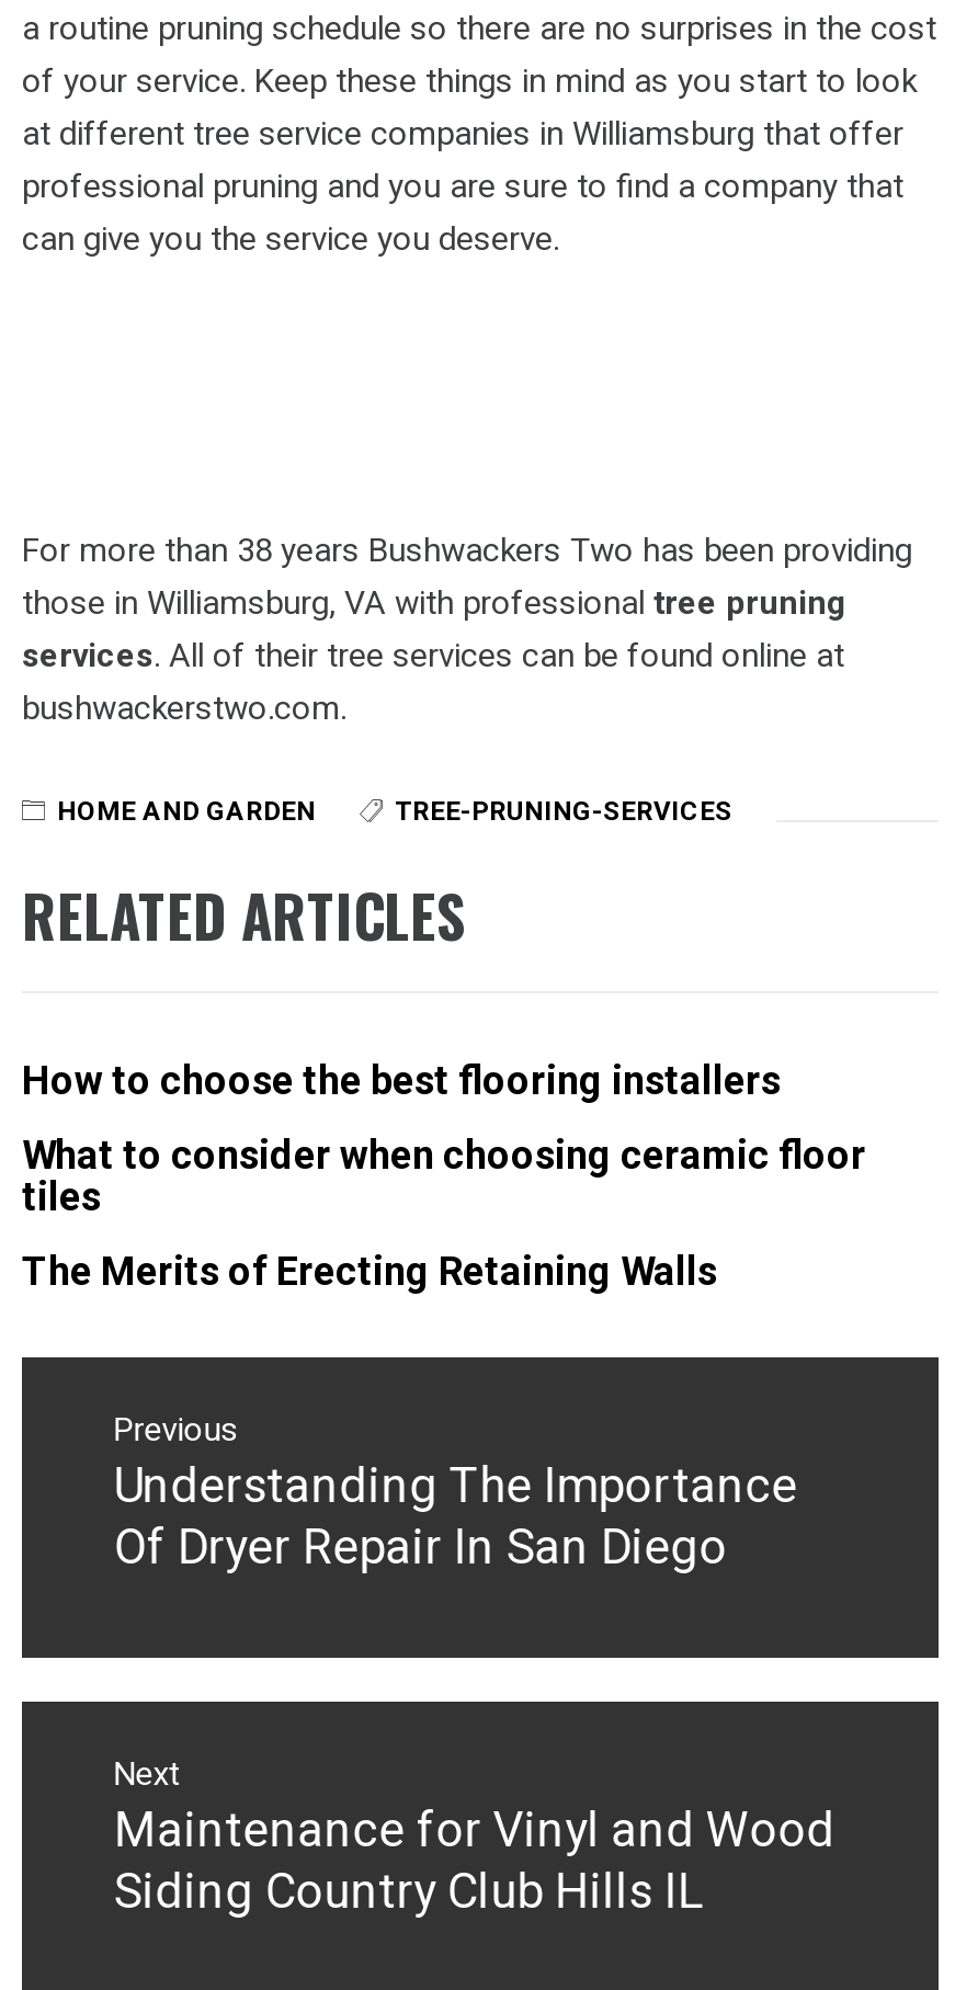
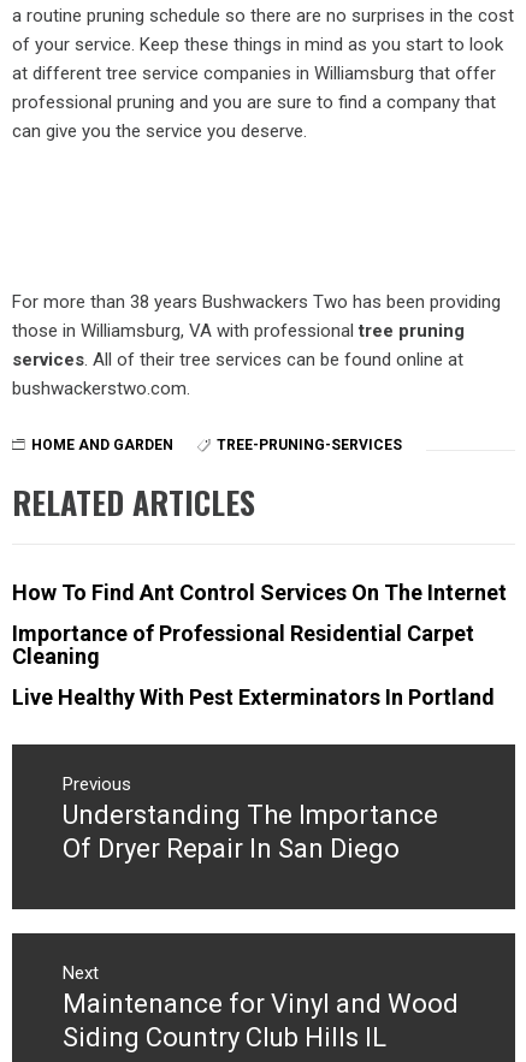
- How to choose the best flooring installers
+ How To Find Ant Control Services On The Internet

- What to consider when choosing ceramic floor
- tiles
+ Importance of Professional Residential Carpet
+ Cleaning

- The Merits of Erecting Retaining Walls
+ Live Healthy With Pest Exterminators In Portland
